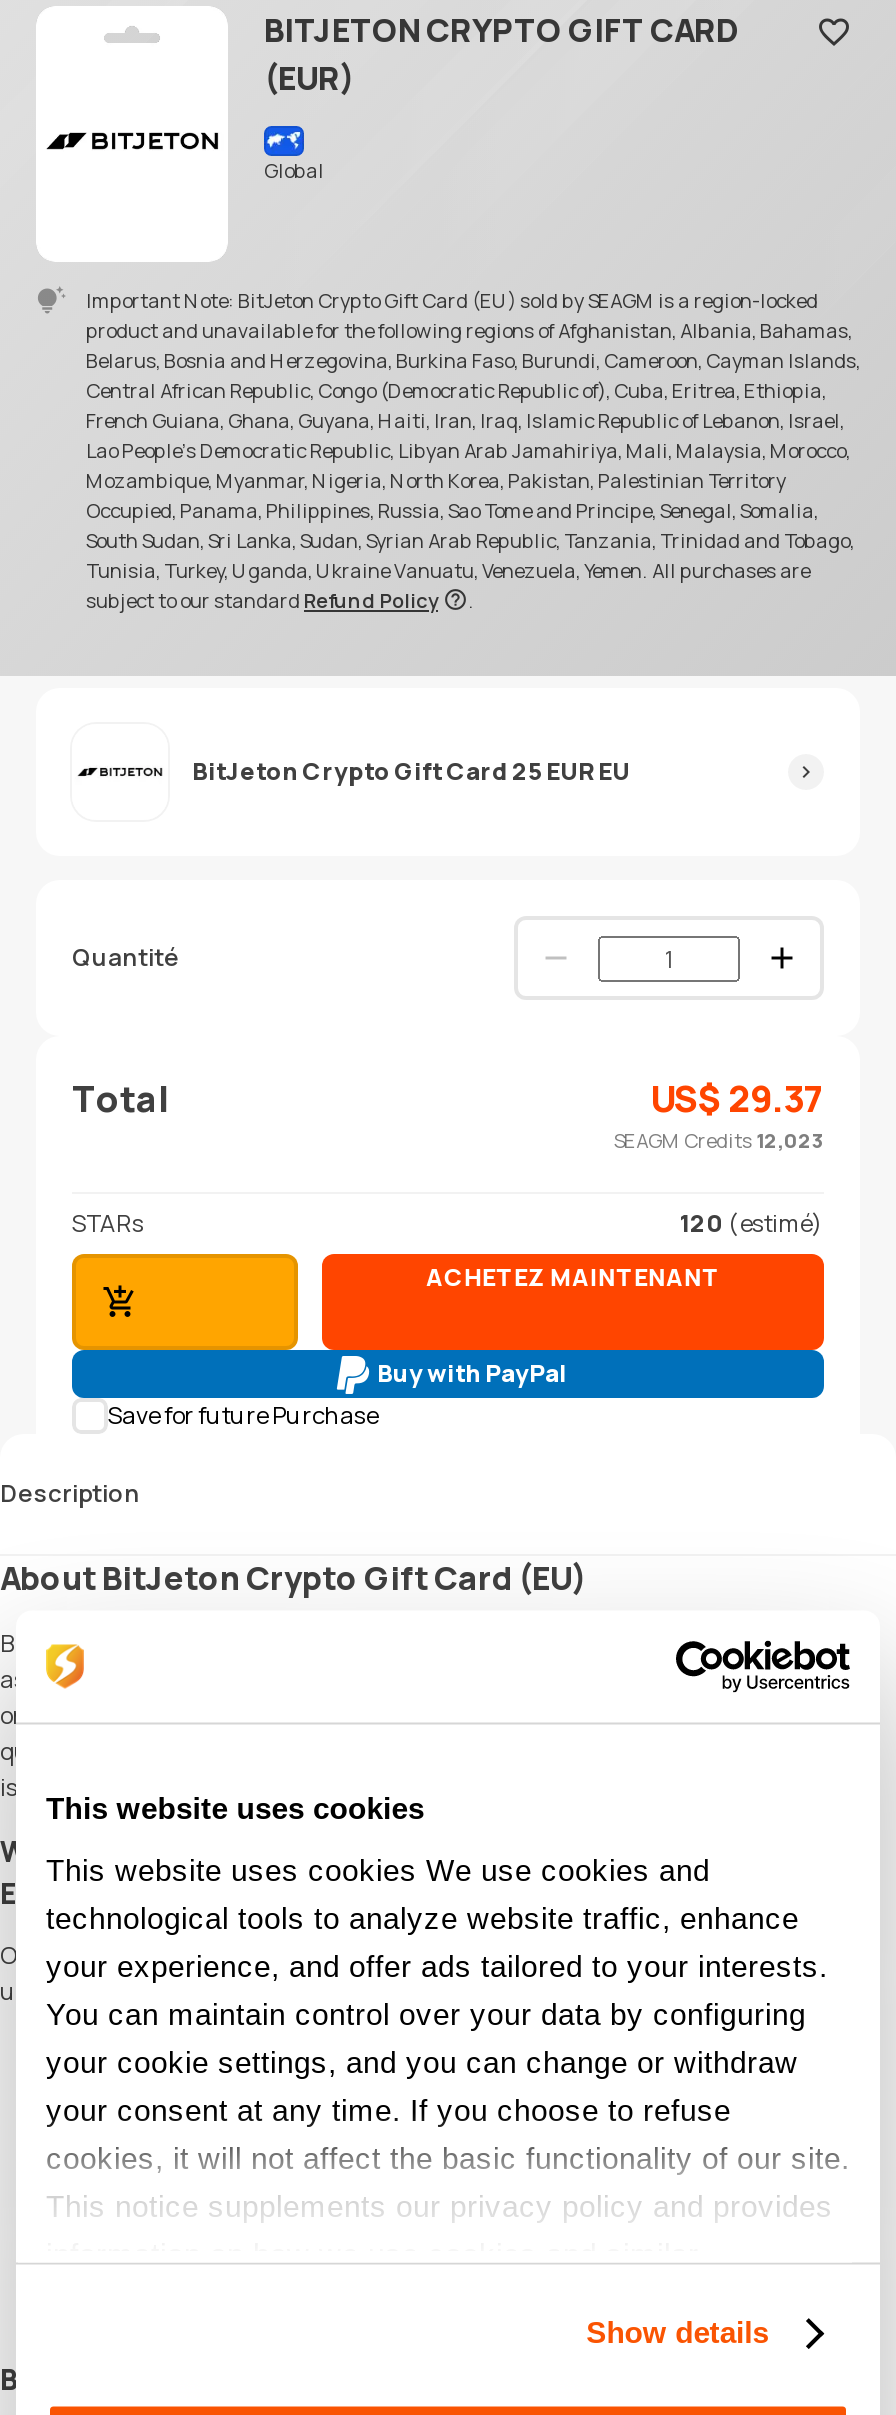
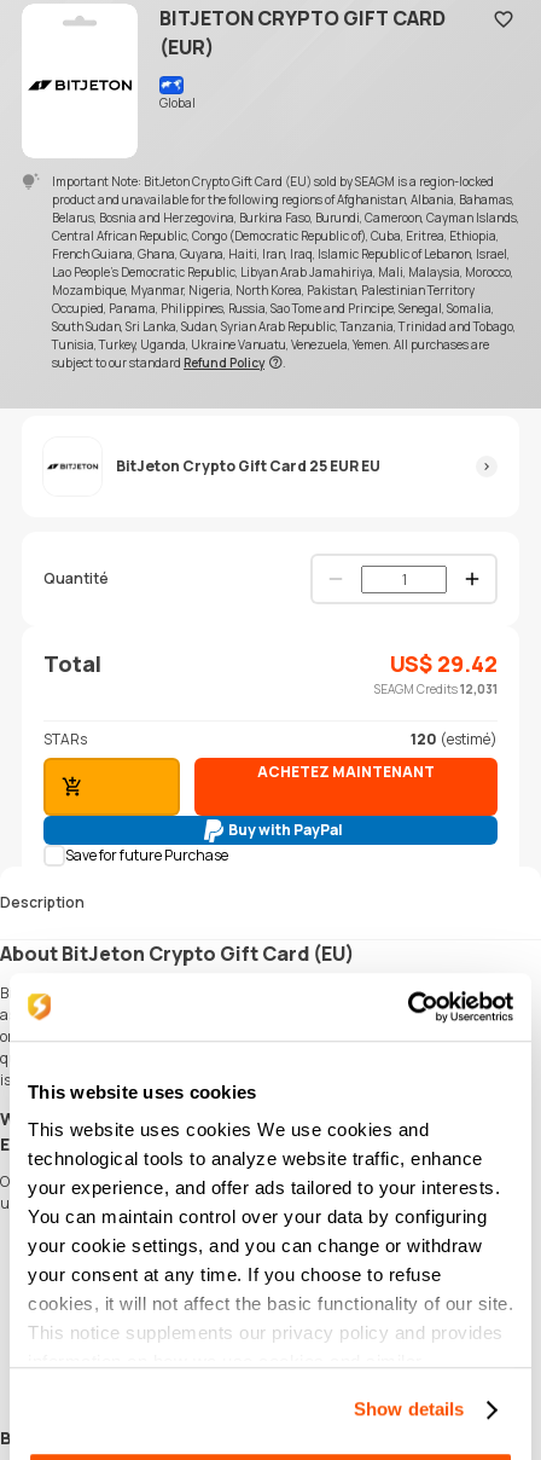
- US$29.37
- SEAGM Credits 12,023
+ US$29.42
+ SEAGM Credits 12,031
